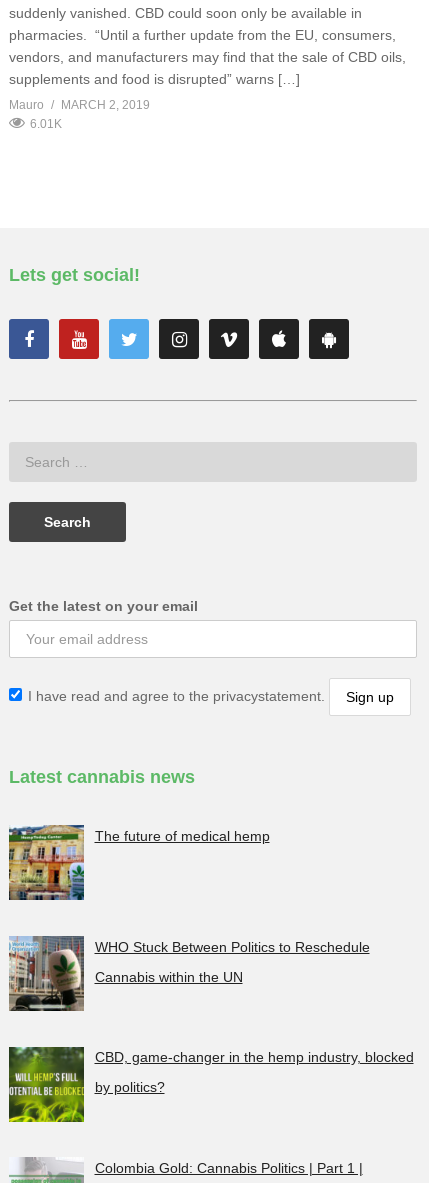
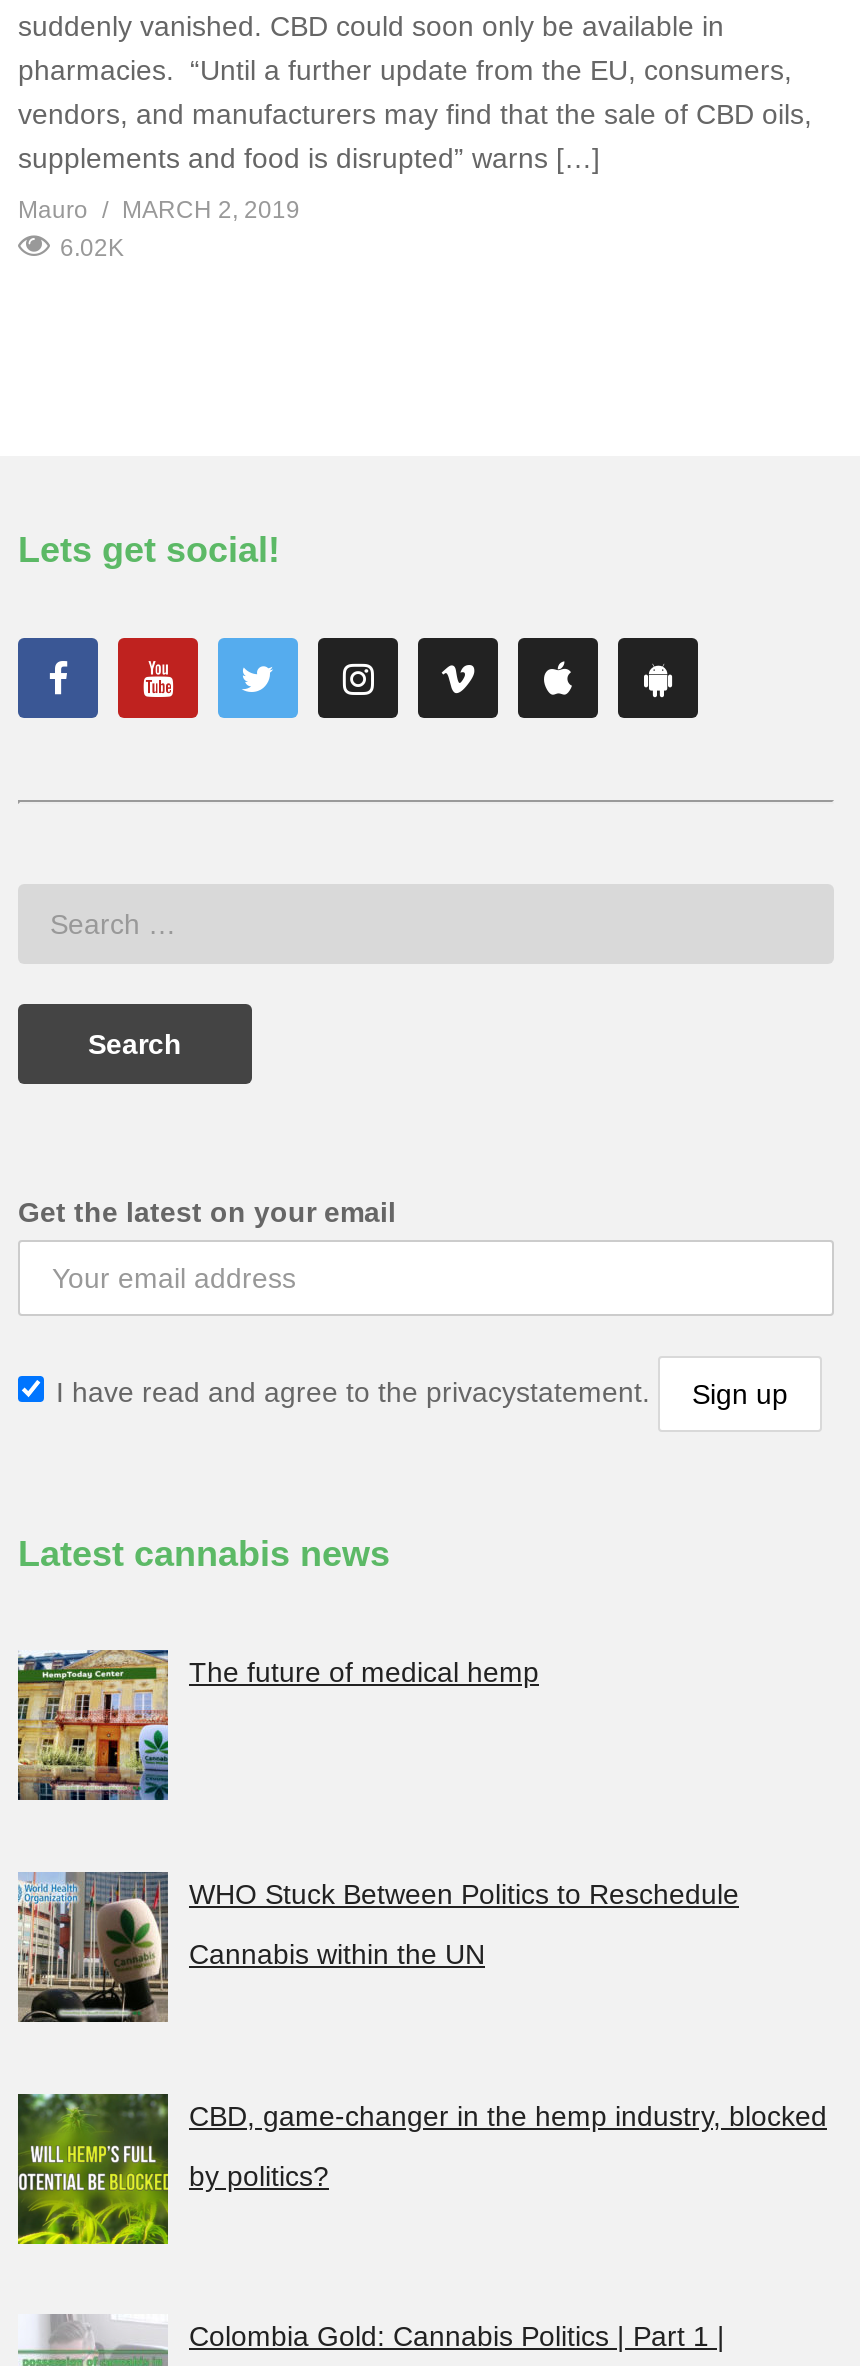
- 6.01K
+ 6.02K
